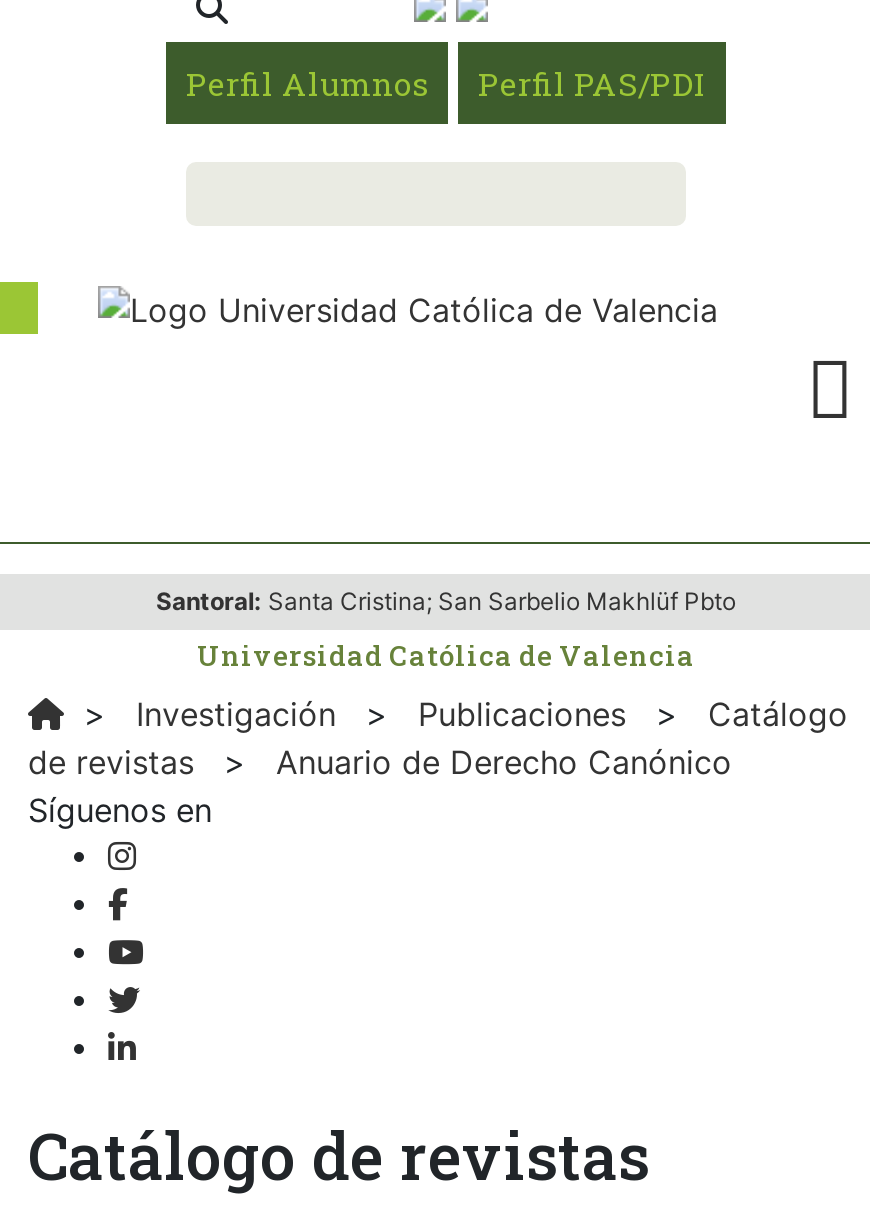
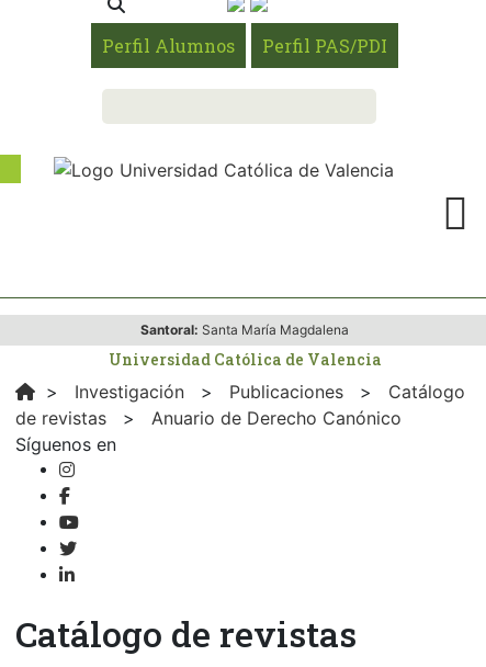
- Santoral: Santa Cristina; San Sarbelio Makhlüf Pbto
+ Santoral: Santa María Magdalena
